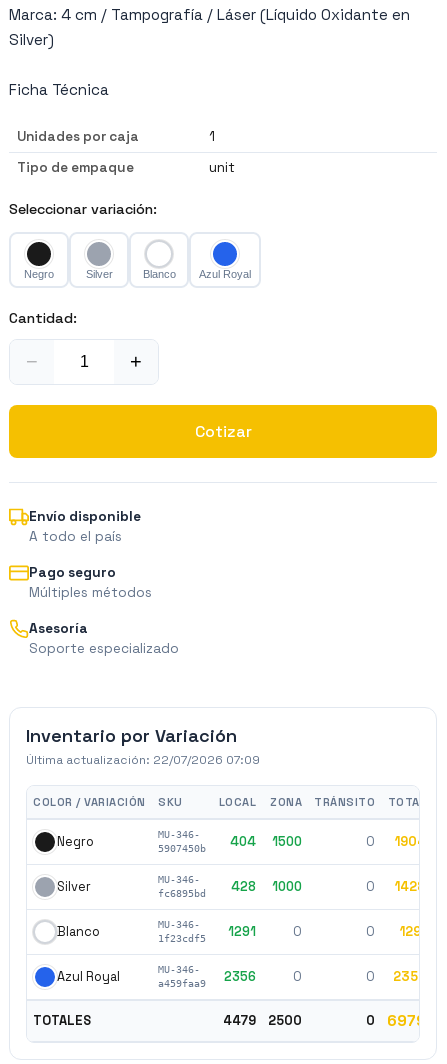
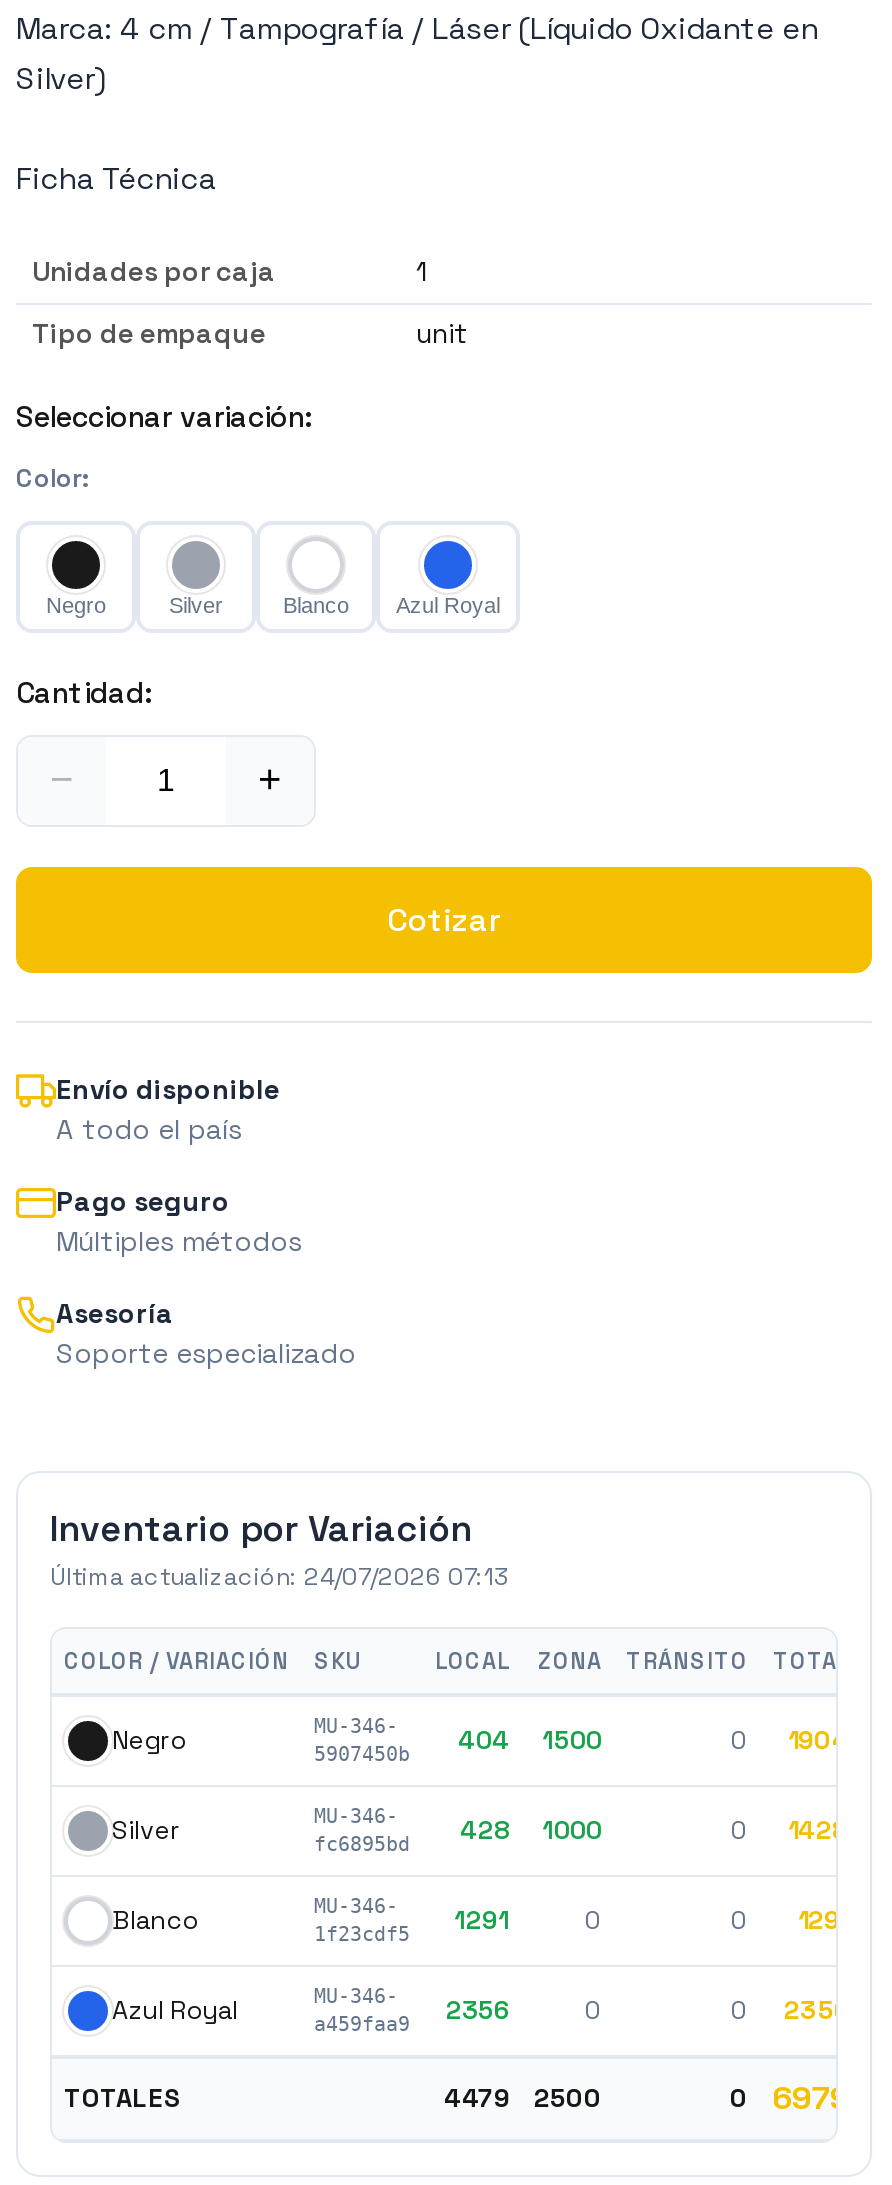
+ Color:

- Última actualización: 22/07/2026 07:09
+ Última actualización: 24/07/2026 07:13
